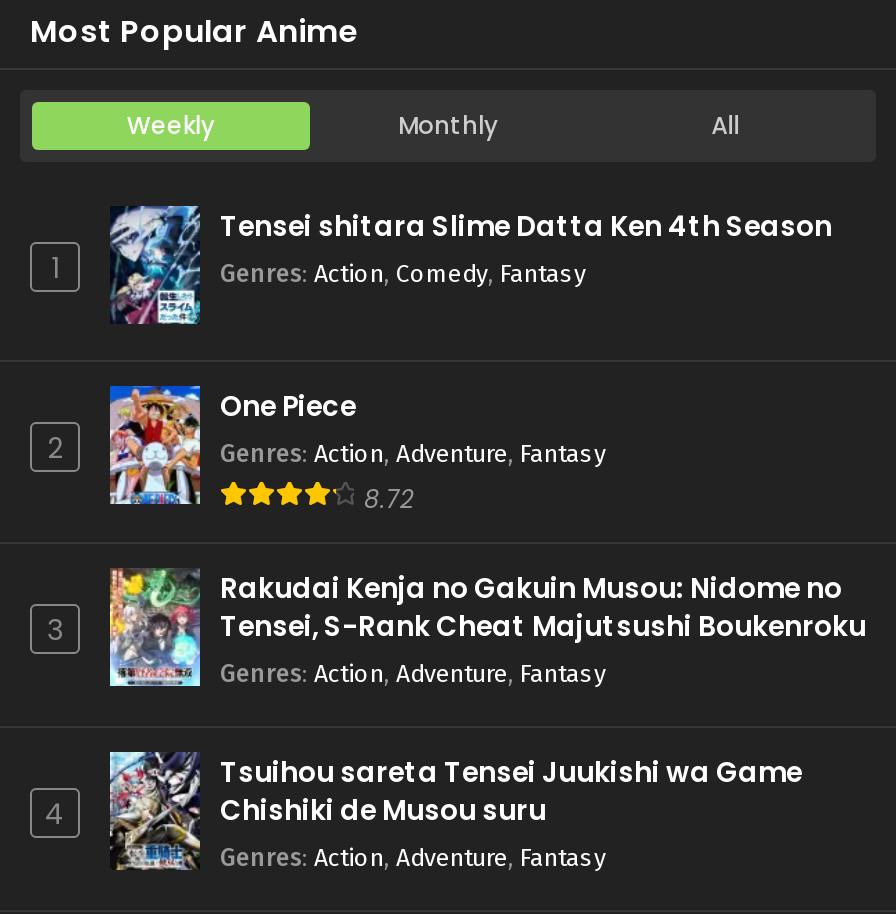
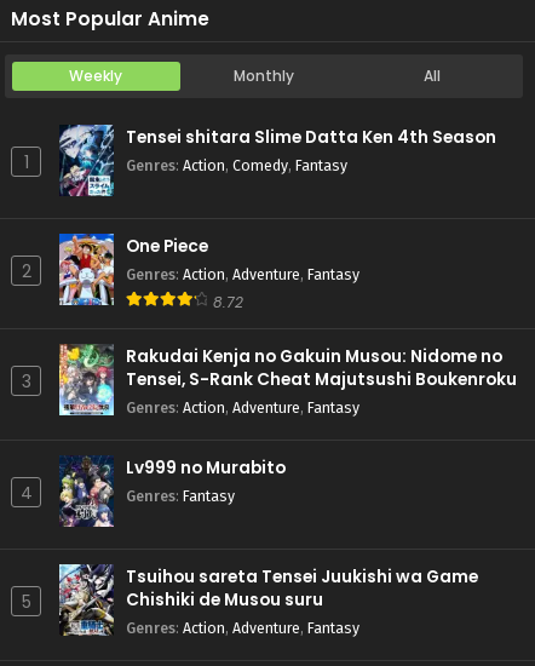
+ [image]
+ Lv999 no Murabito
+ Genres: Fantasy

+ 5
